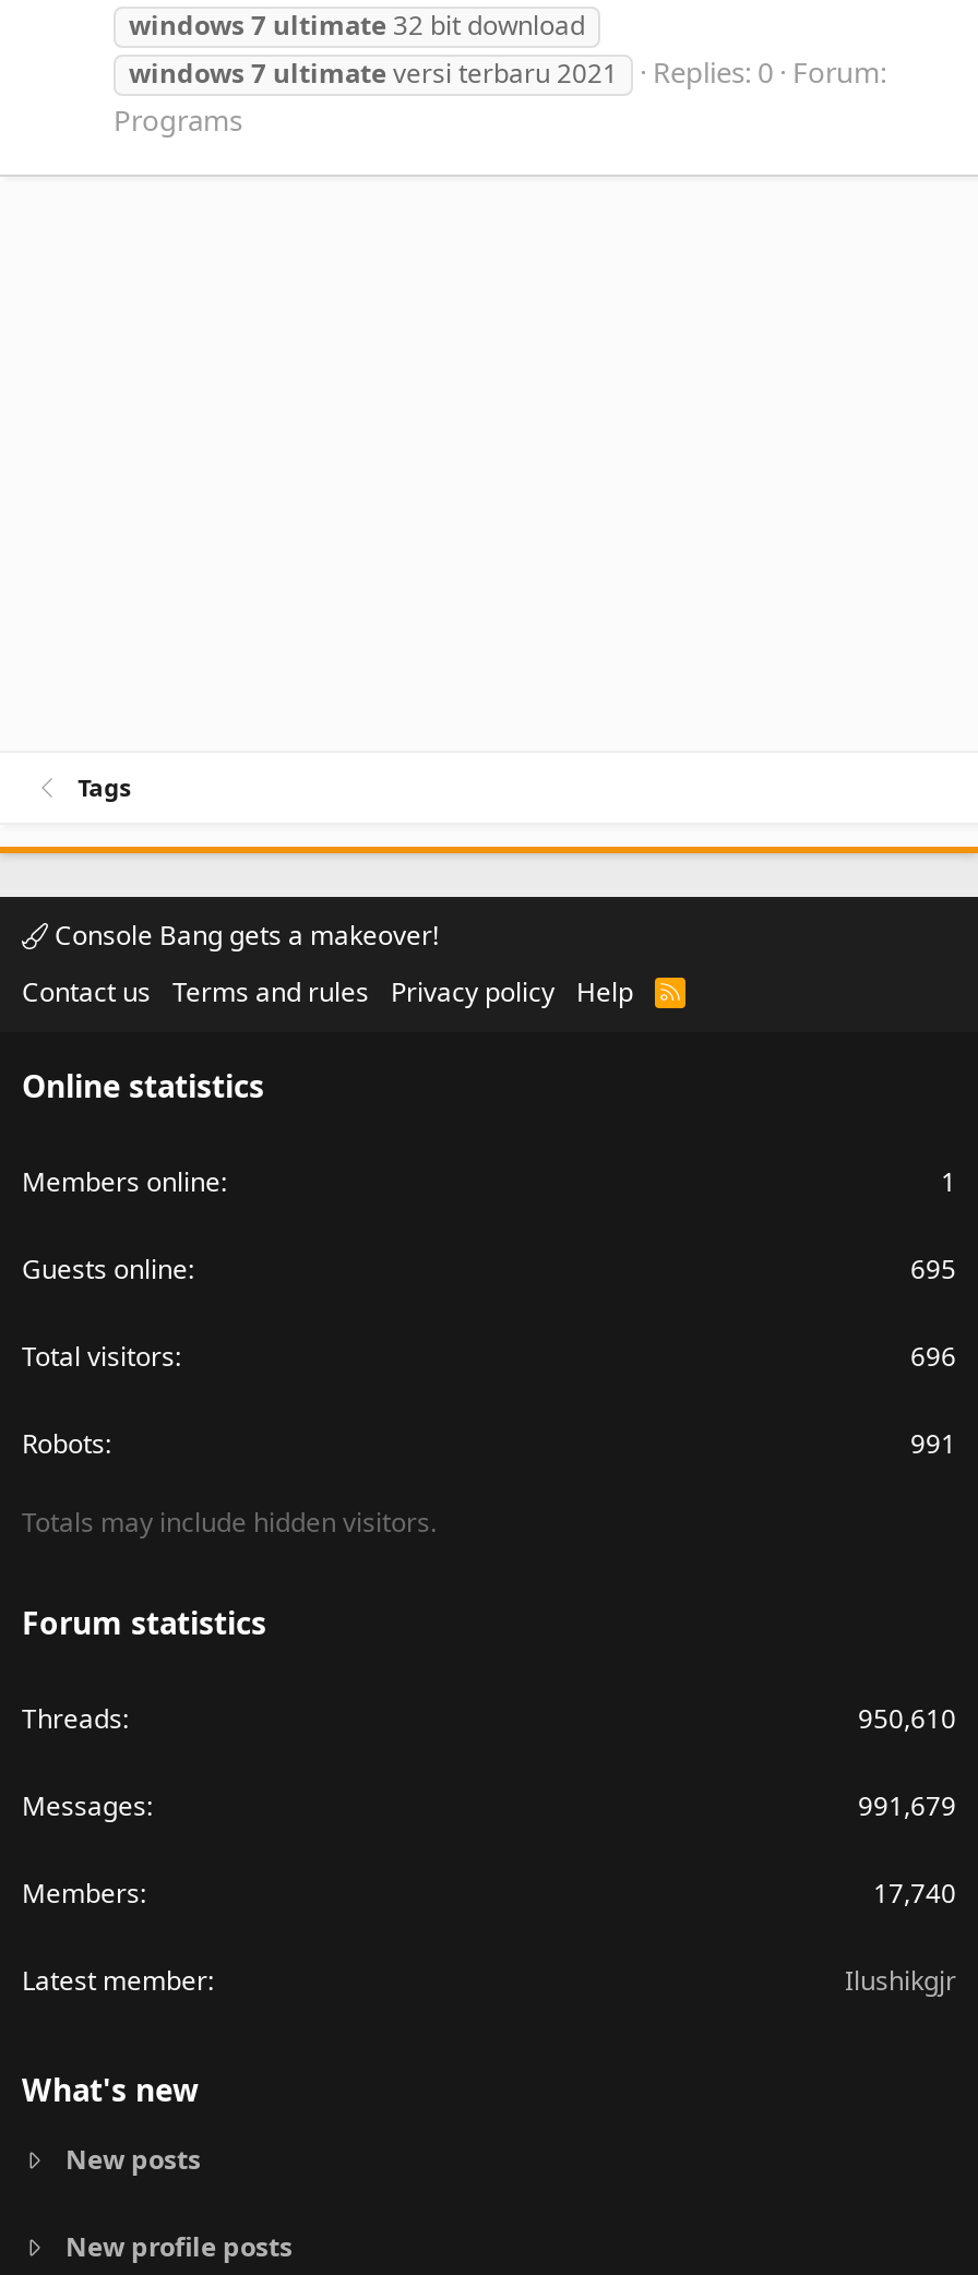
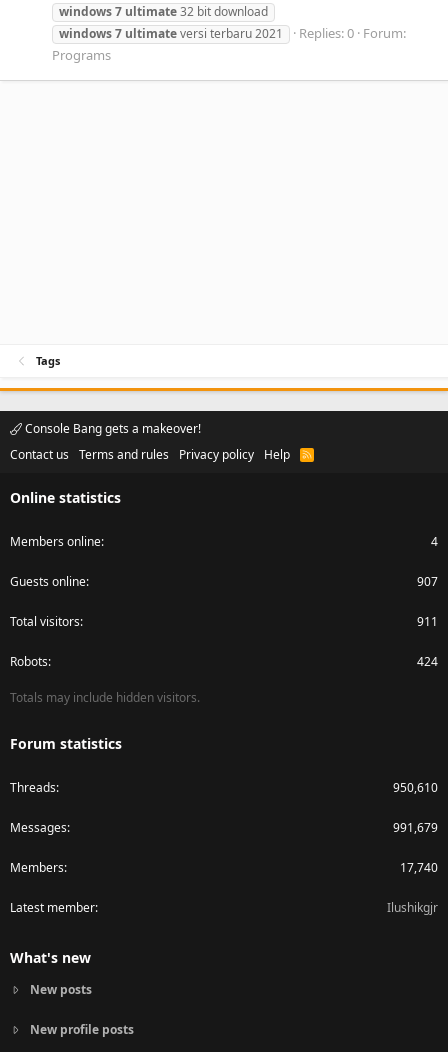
- 1
+ 4

- 695
+ 907

- 696
+ 911

- 991
+ 424
